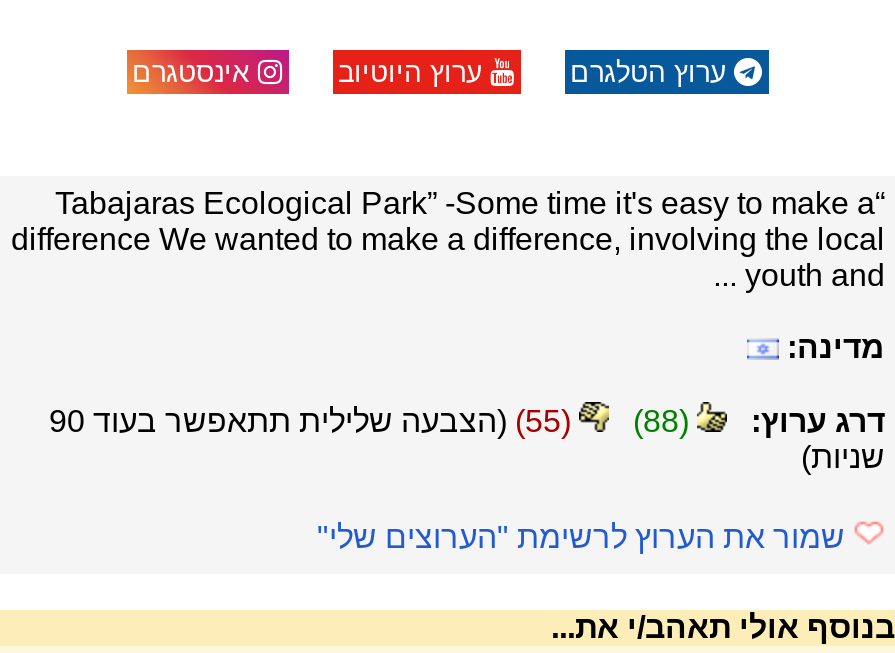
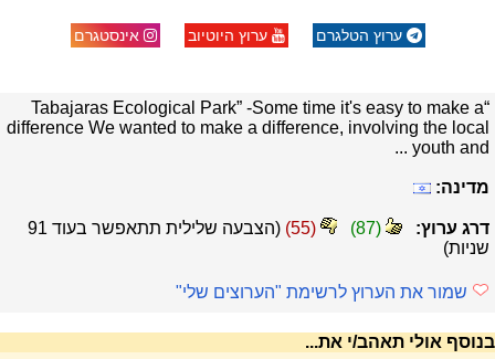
- ) (הצבעה שלילית תתאפשר בעוד 90
+ ) (הצבעה שלילית תתאפשר בעוד 91

- 88
+ 87
